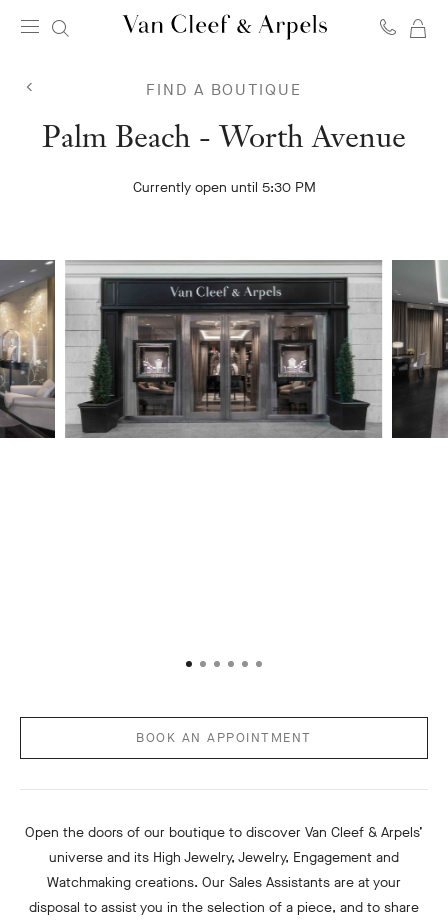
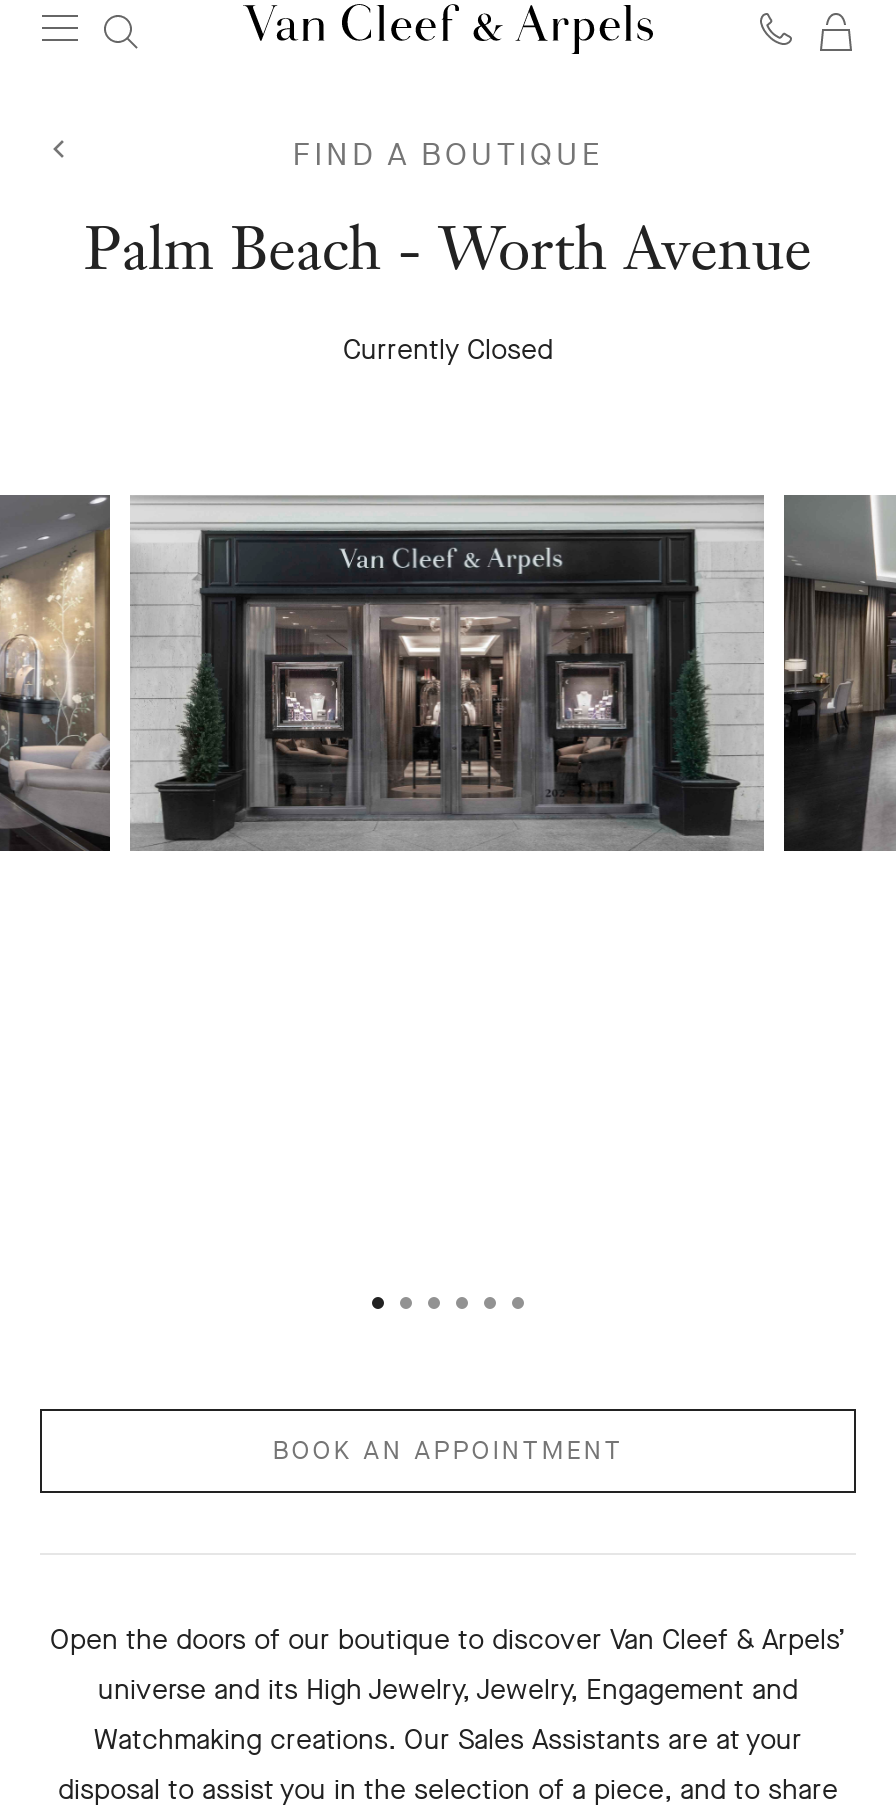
- Currently open until 5:30 PM
+ Currently Closed
